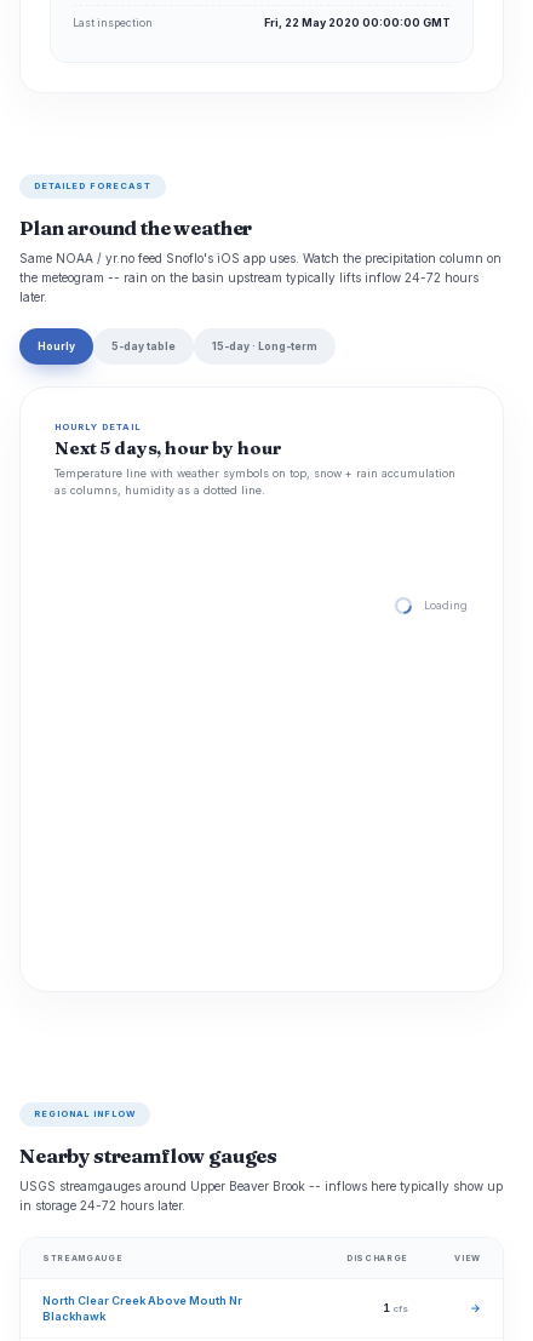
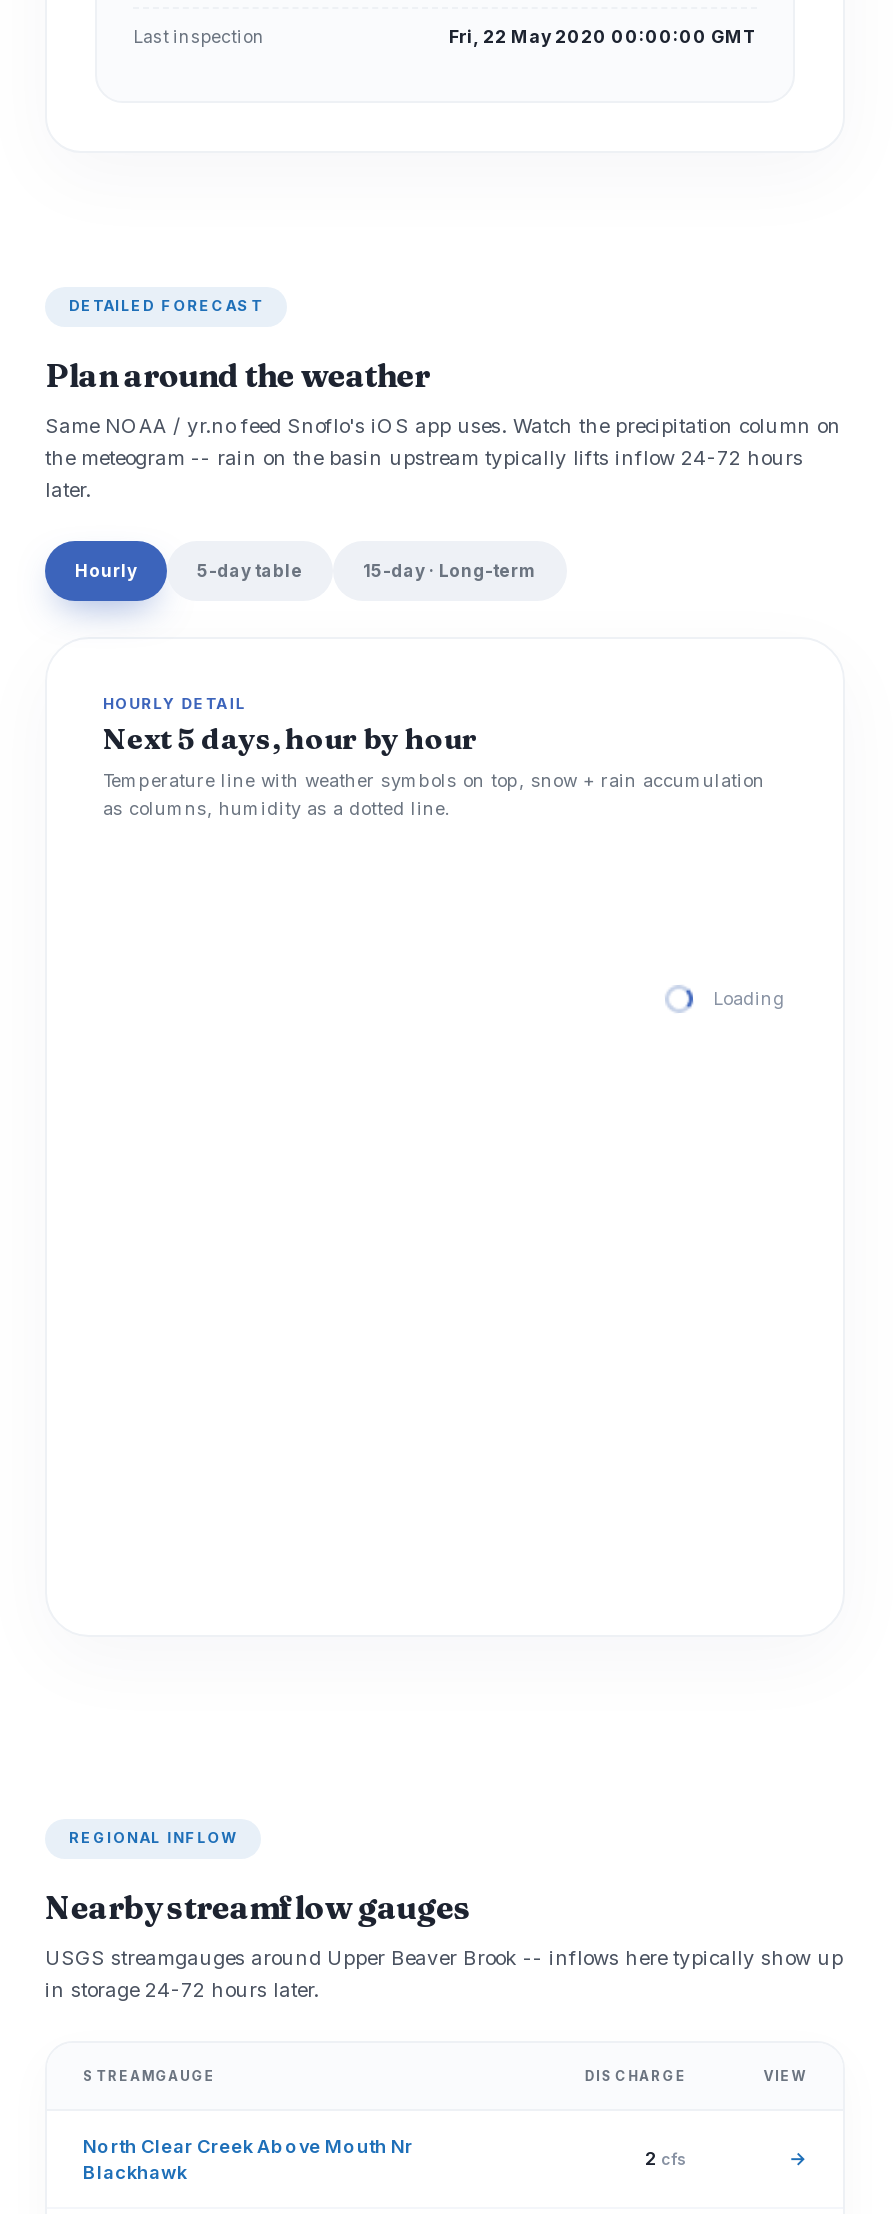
- 1 cfs
+ 2 cfs
